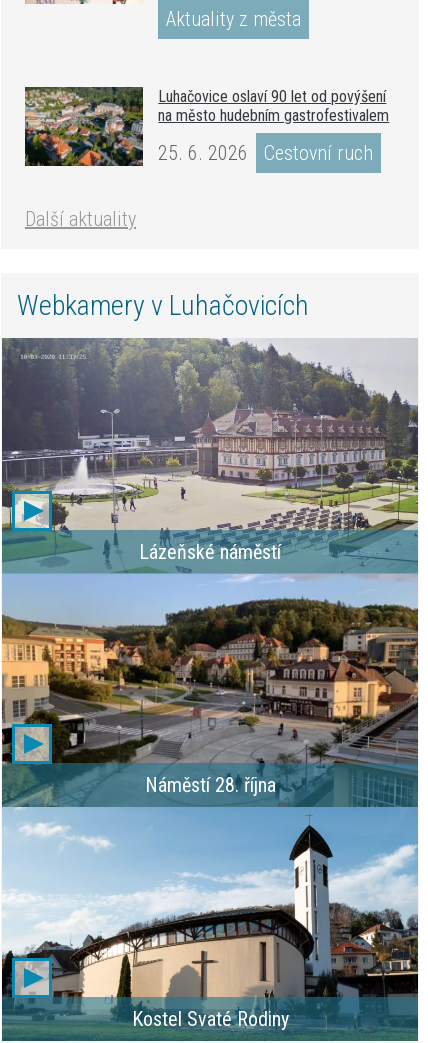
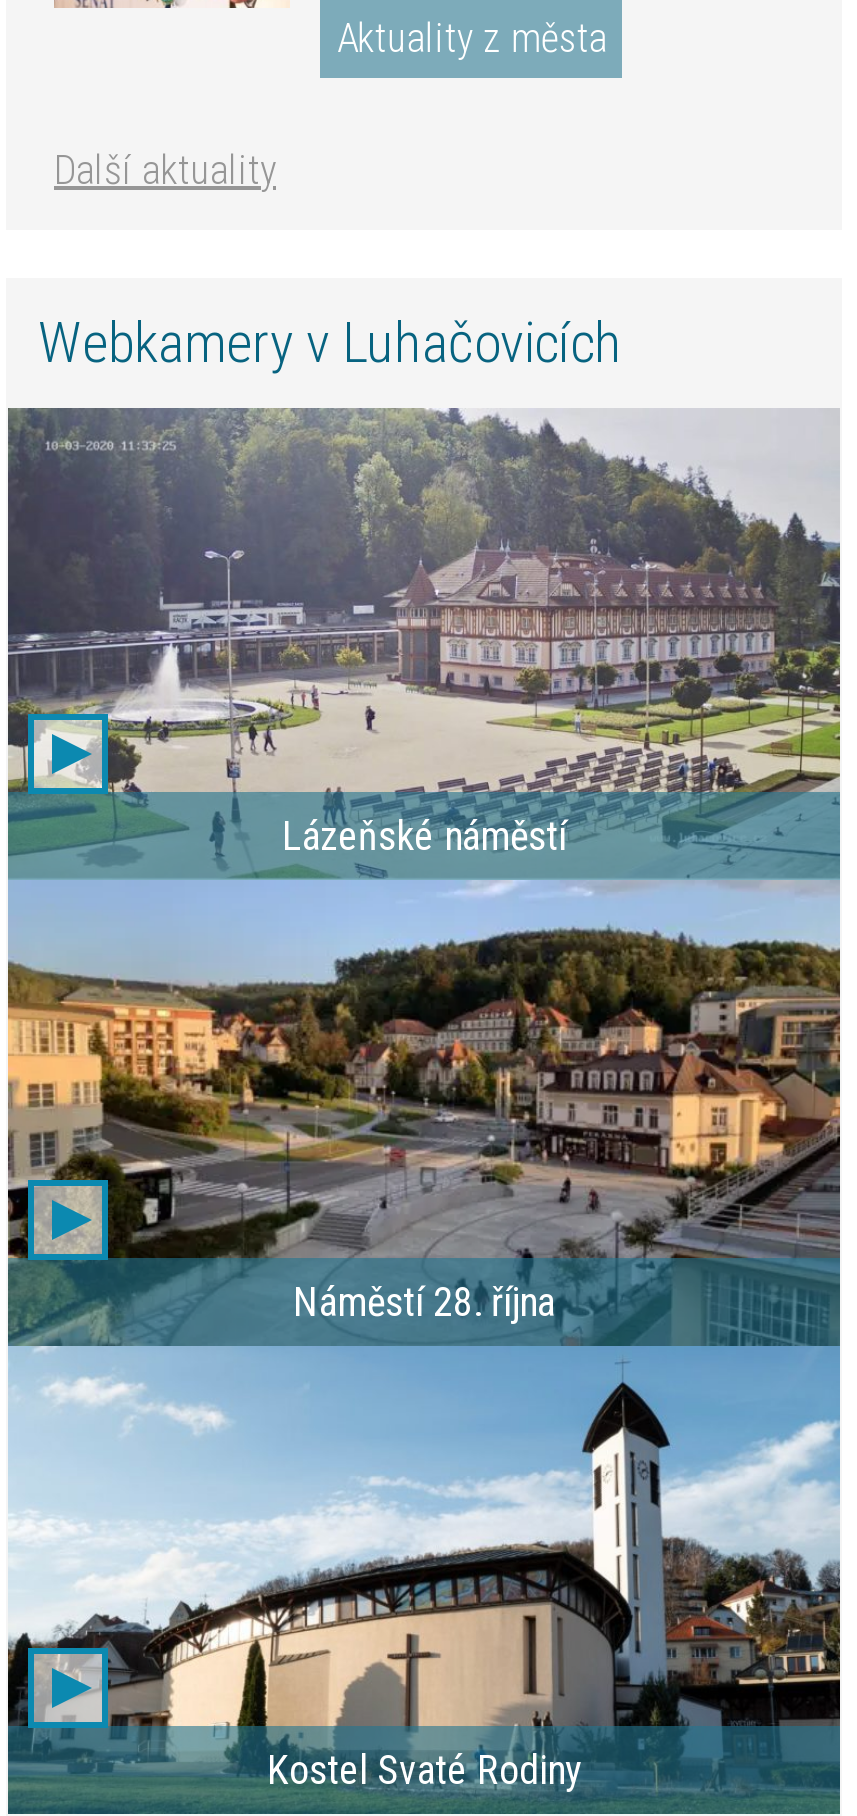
- [image]
- Luhačovice oslaví 90 let od povýšení
- na město hudebním gastrofestivalem
- 25. 6. 2026
- Cestovní ruch
